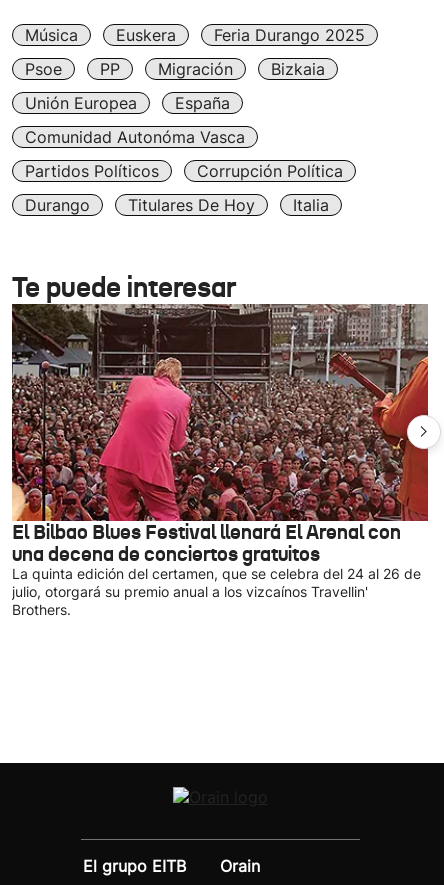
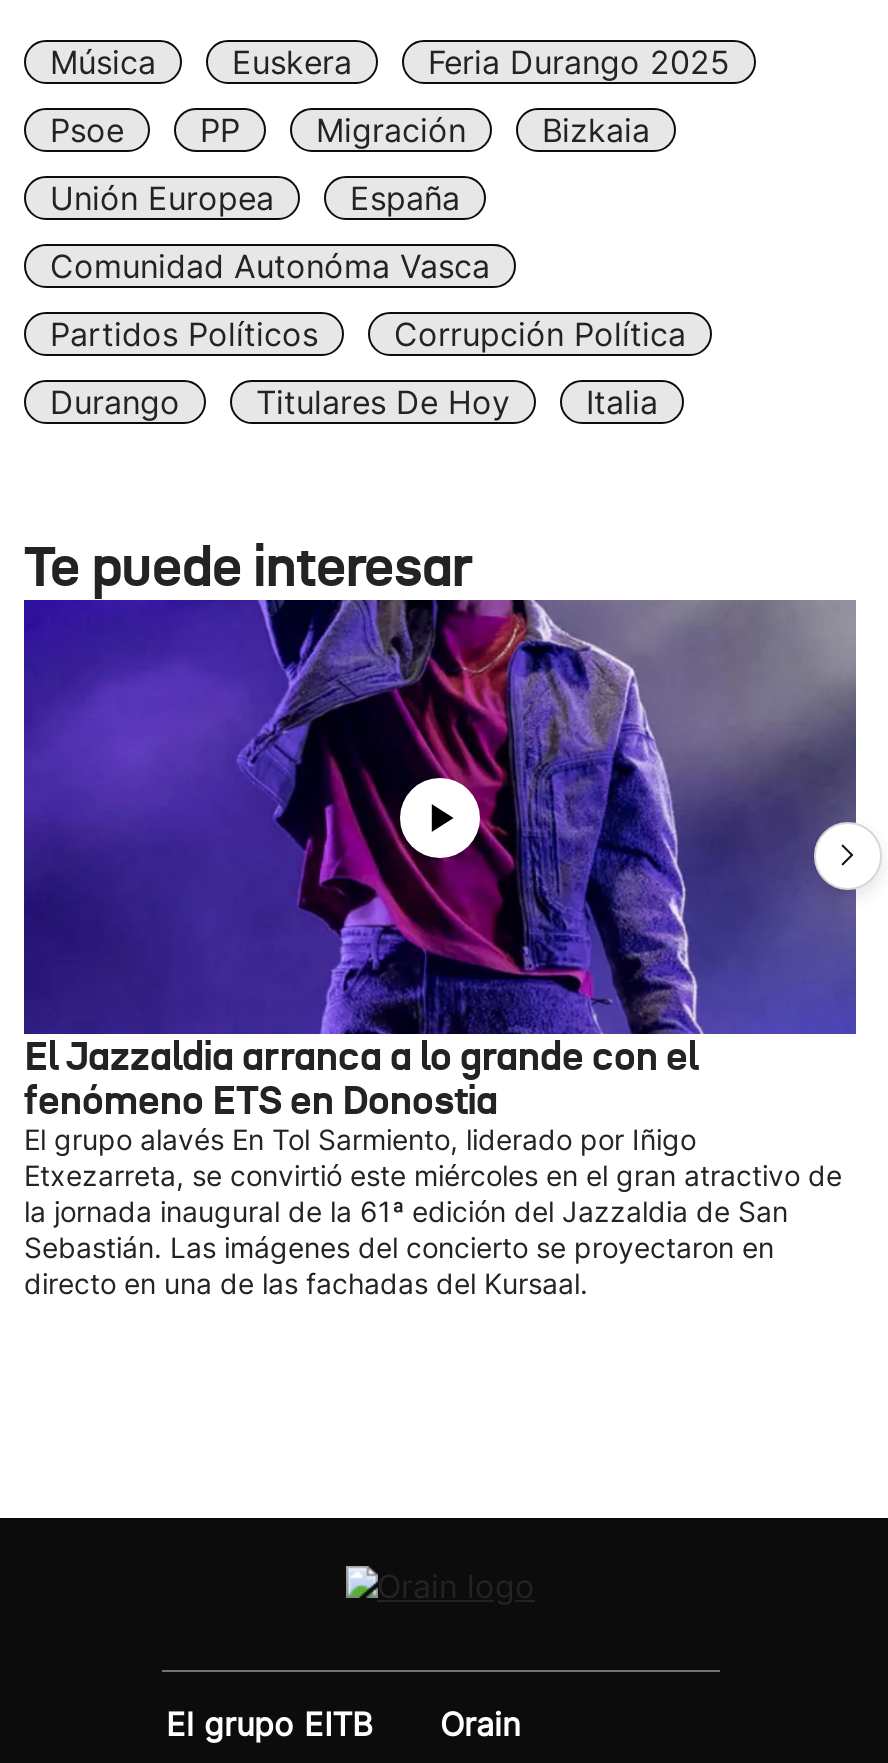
- [image]
- El Bilbao Blues Festival llenará El Arenal con
- una decena de conciertos gratuitos
- La quinta edición del certamen, que se celebra del 24 al 26 de
- julio, otorgará su premio anual a los vizcaínos Travellin'
- Brothers.
+ [image]
+ El Jazzaldia arranca a lo grande con el
+ fenómeno ETS en Donostia
+ El grupo alavés En Tol Sarmiento, liderado por Iñigo
+ Etxezarreta, se convirtió este miércoles en el gran atractivo de
+ la jornada inaugural de la 61ª edición del Jazzaldia de San
+ Sebastián. Las imágenes del concierto se proyectaron en
+ directo en una de las fachadas del Kursaal.
